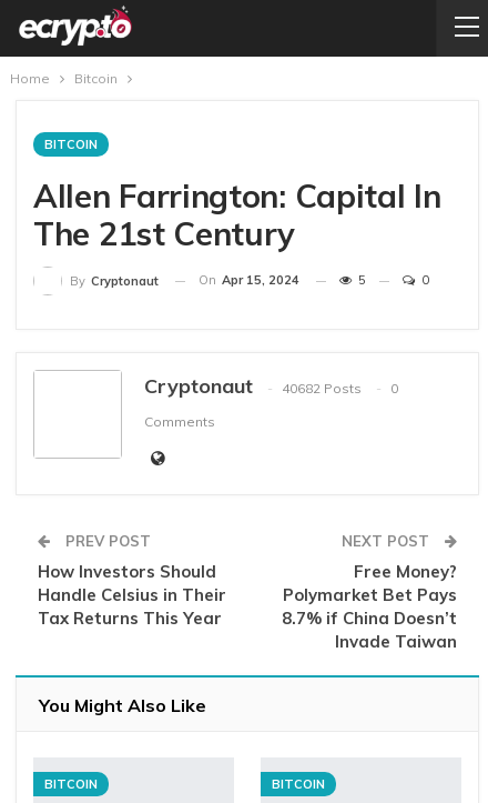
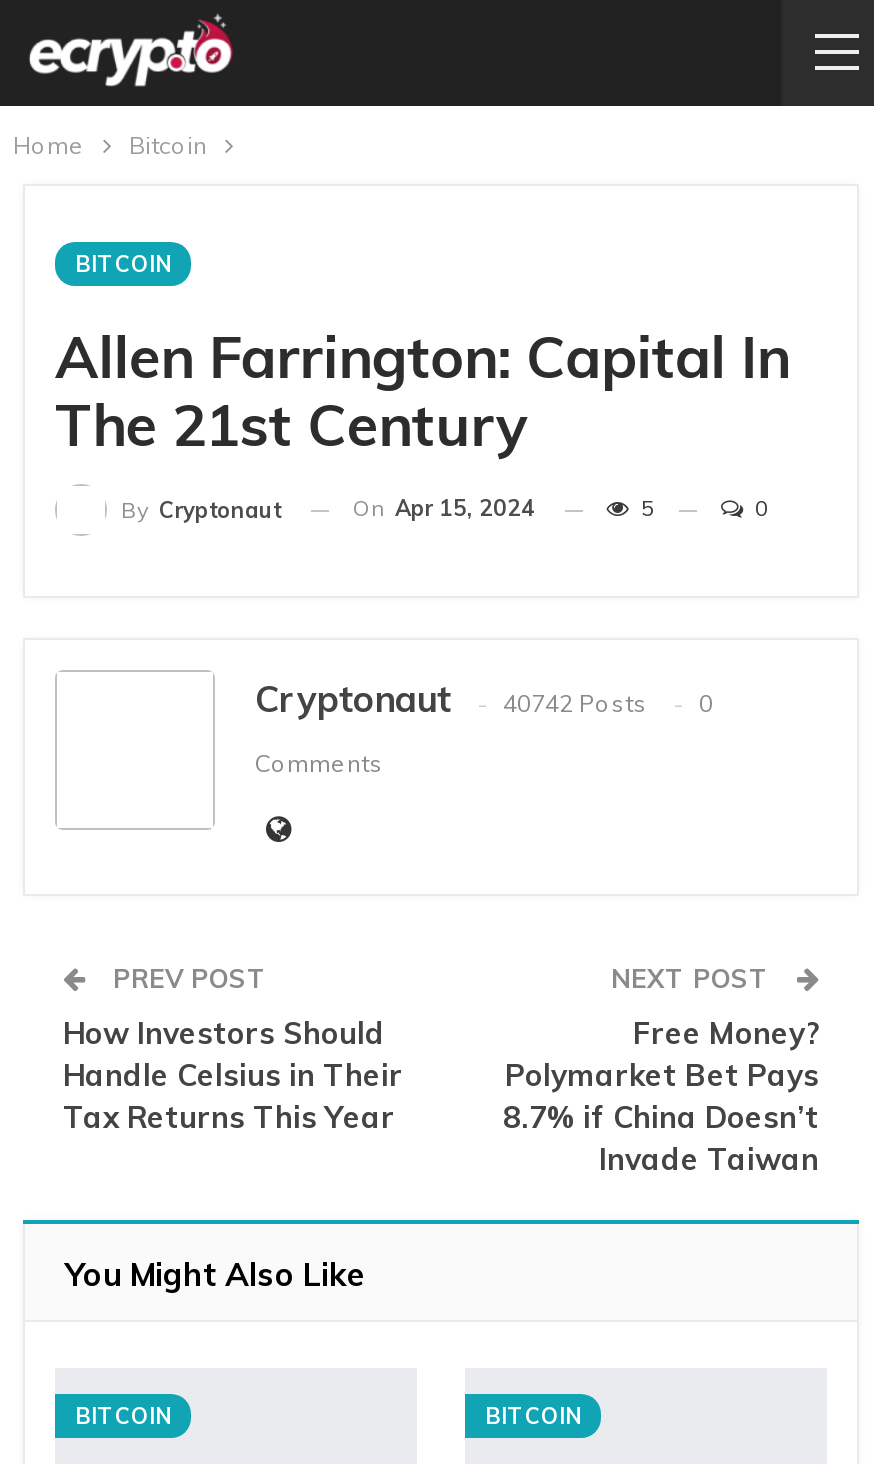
- Cryptonaut 40682 Posts 0
+ Cryptonaut 40742 Posts 0
